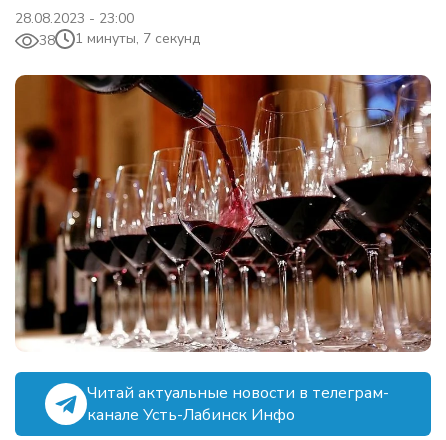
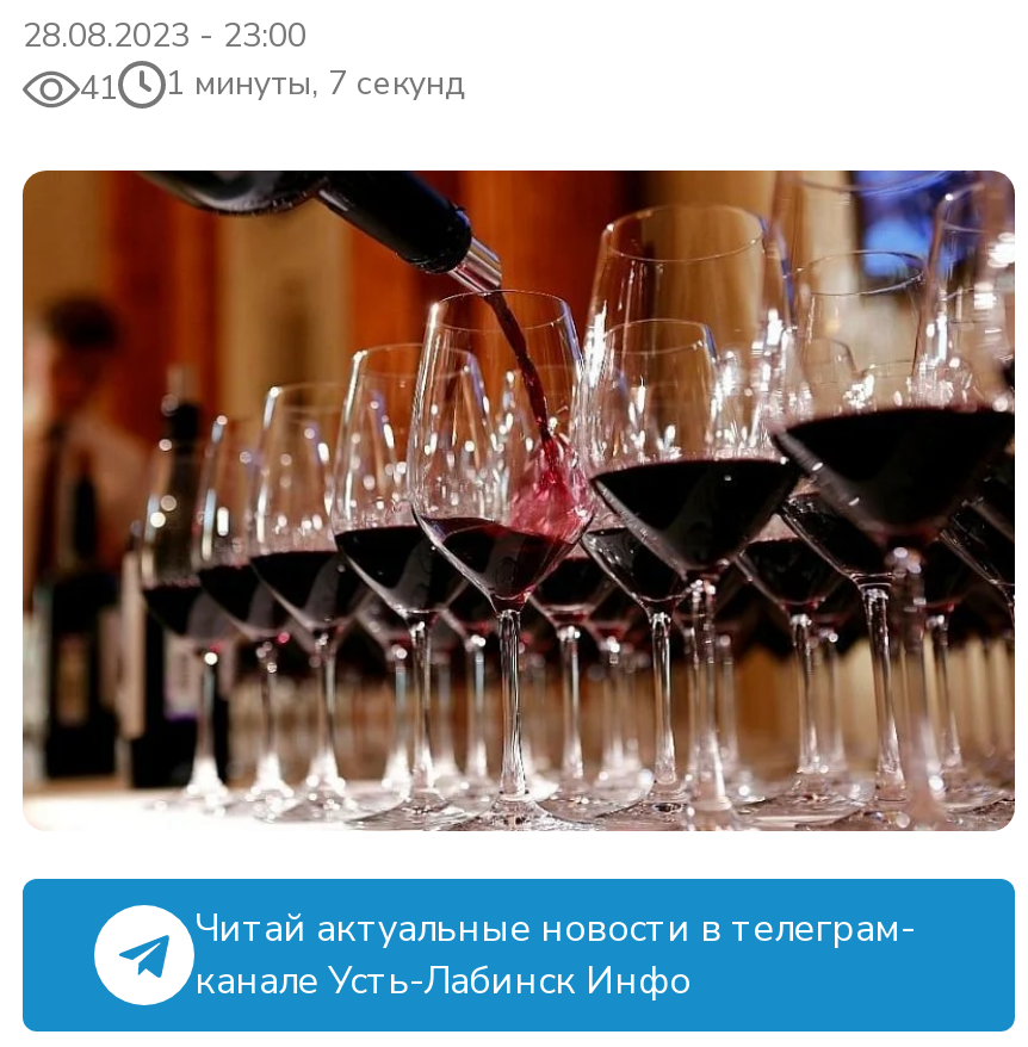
- 38 1 минуты, 7 секунд
+ 41 1 минуты, 7 секунд
